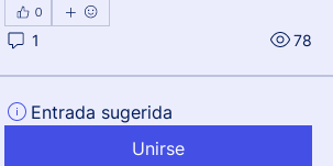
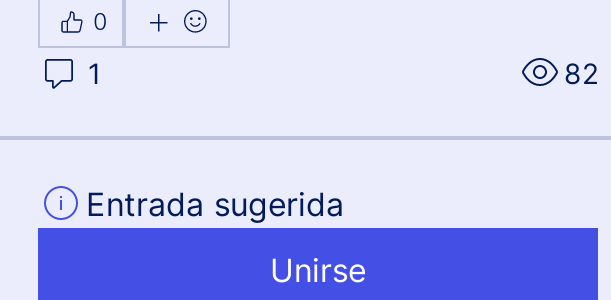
- 78
+ 82
